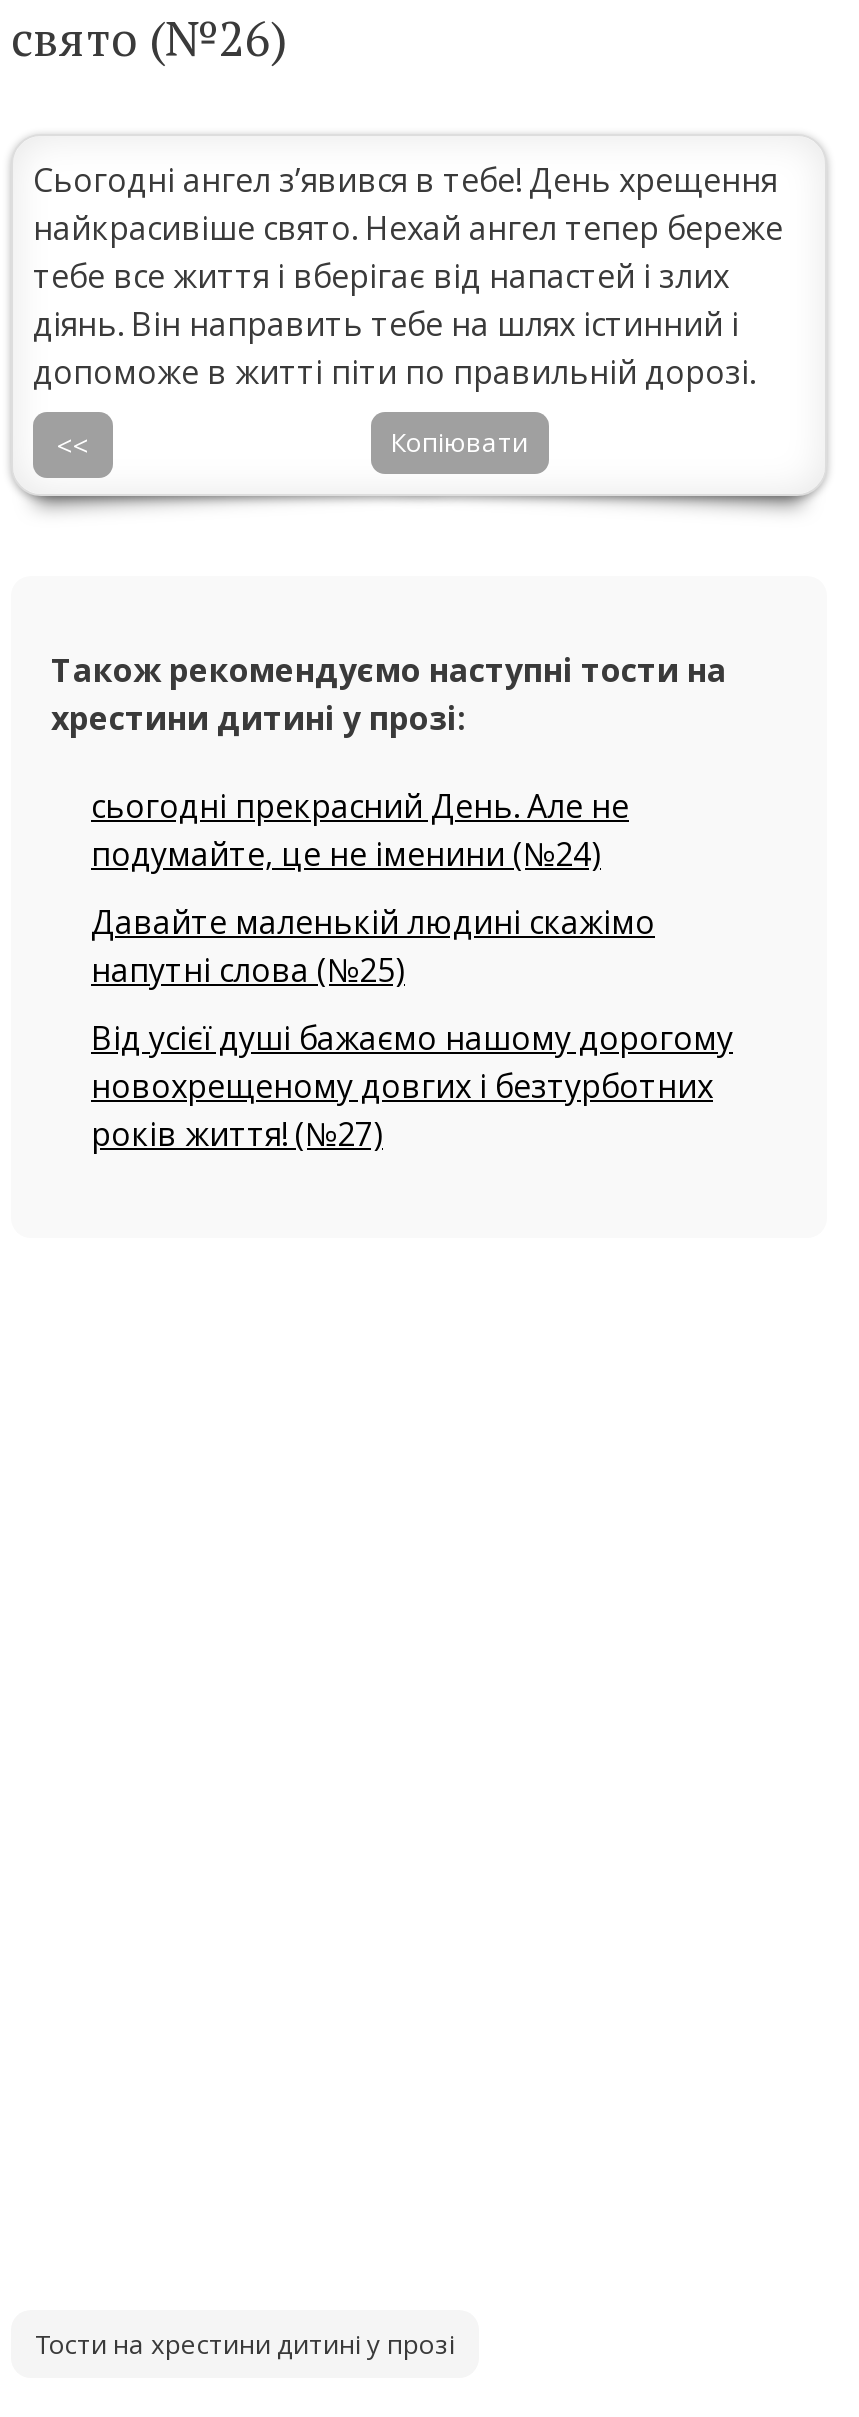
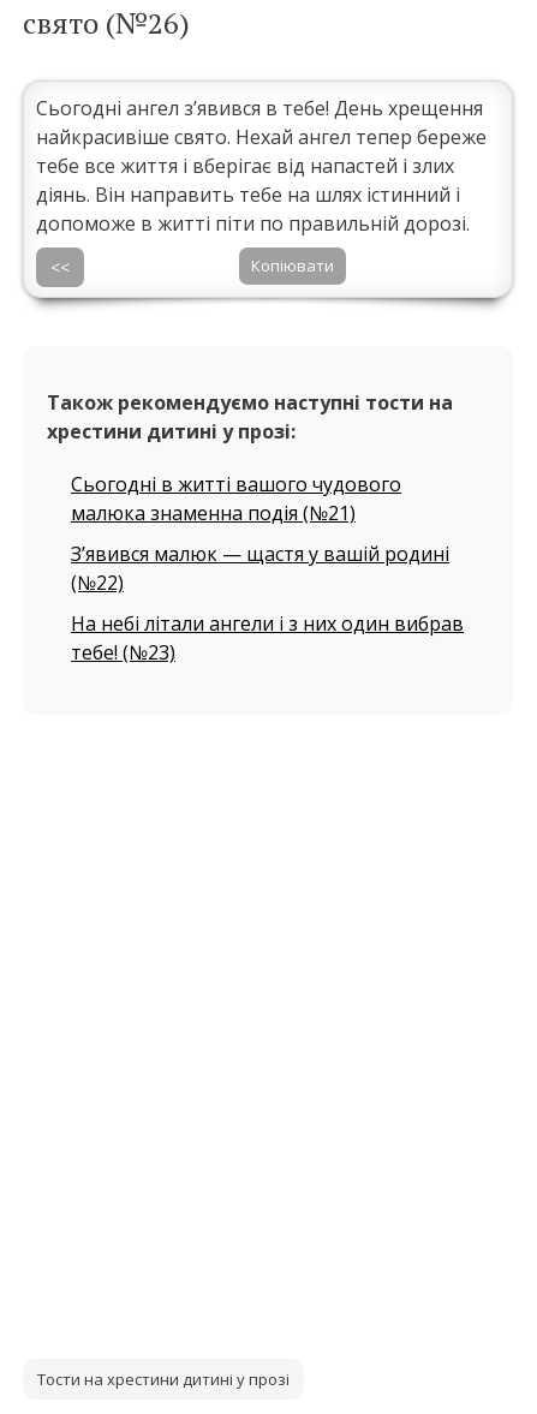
- сьогодні прекрасний День. Але не
- подумайте, це не іменини (№24)
+ Сьогодні в житті вашого чудового
+ малюка знаменна подія (№21)

- Давайте маленькій людині скажімо
- напутні слова (№25)
+ З’явився малюк — щастя у вашій родині
+ (№22)

- Від усієї душі бажаємо нашому дорогому
- новохрещеному довгих і безтурботних
- років життя! (№27)
+ На небі літали ангели і з них один вибрав
+ тебе! (№23)
